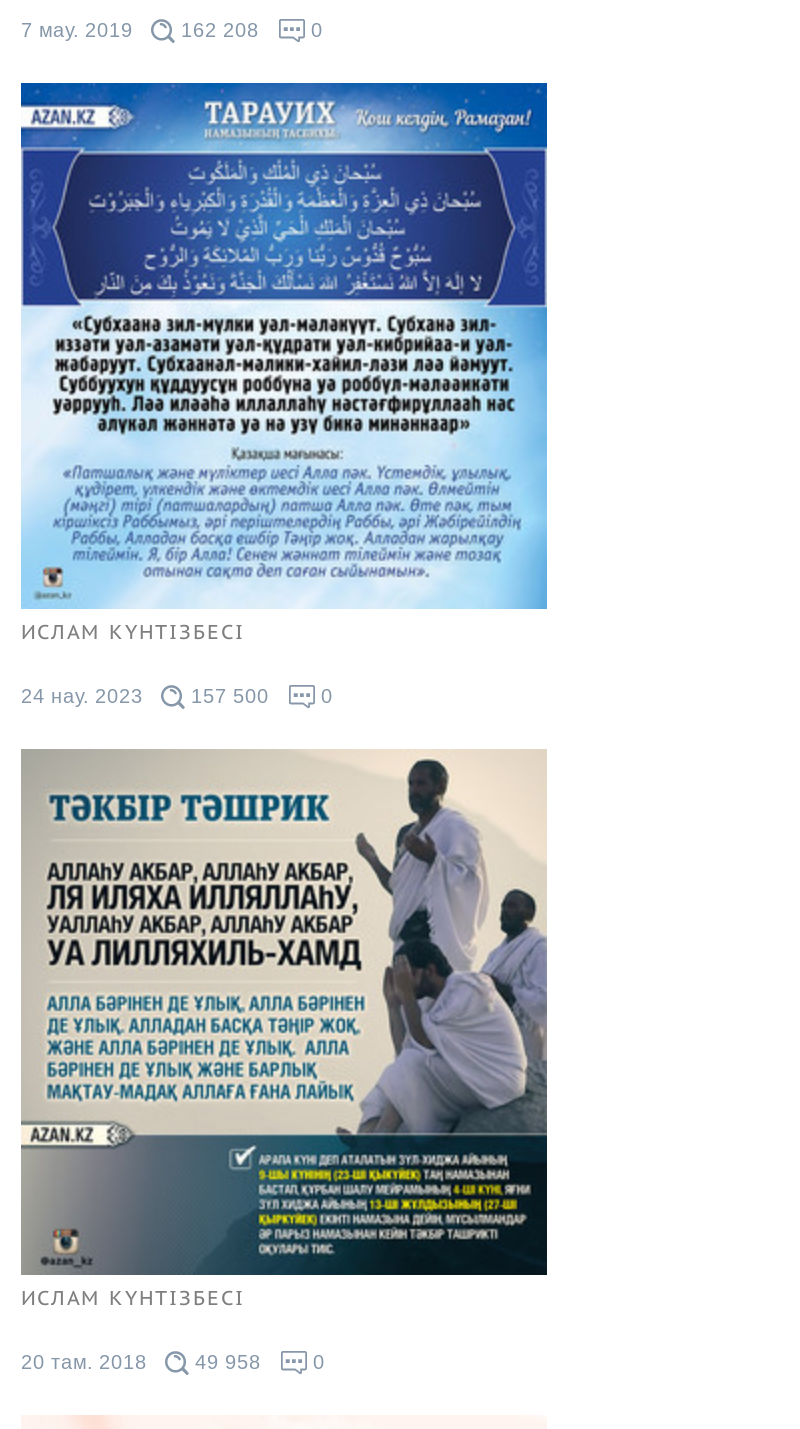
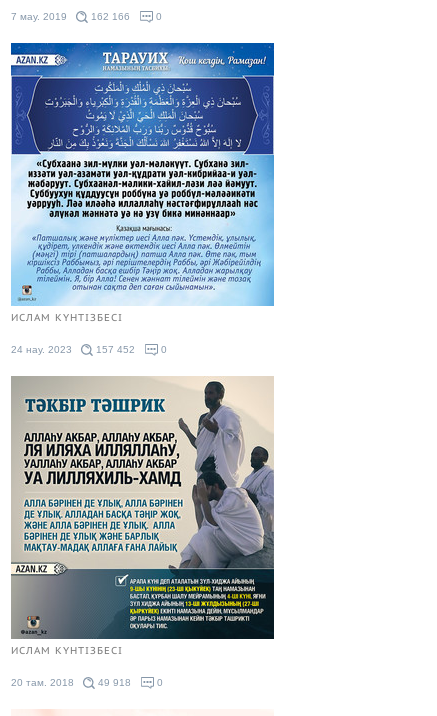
- 7 мау. 2019 162 208
+ 7 мау. 2019 162 166

- 24 нау. 2023 157 500
+ 24 нау. 2023 157 452

- 20 там. 2018 49 958
+ 20 там. 2018 49 918
